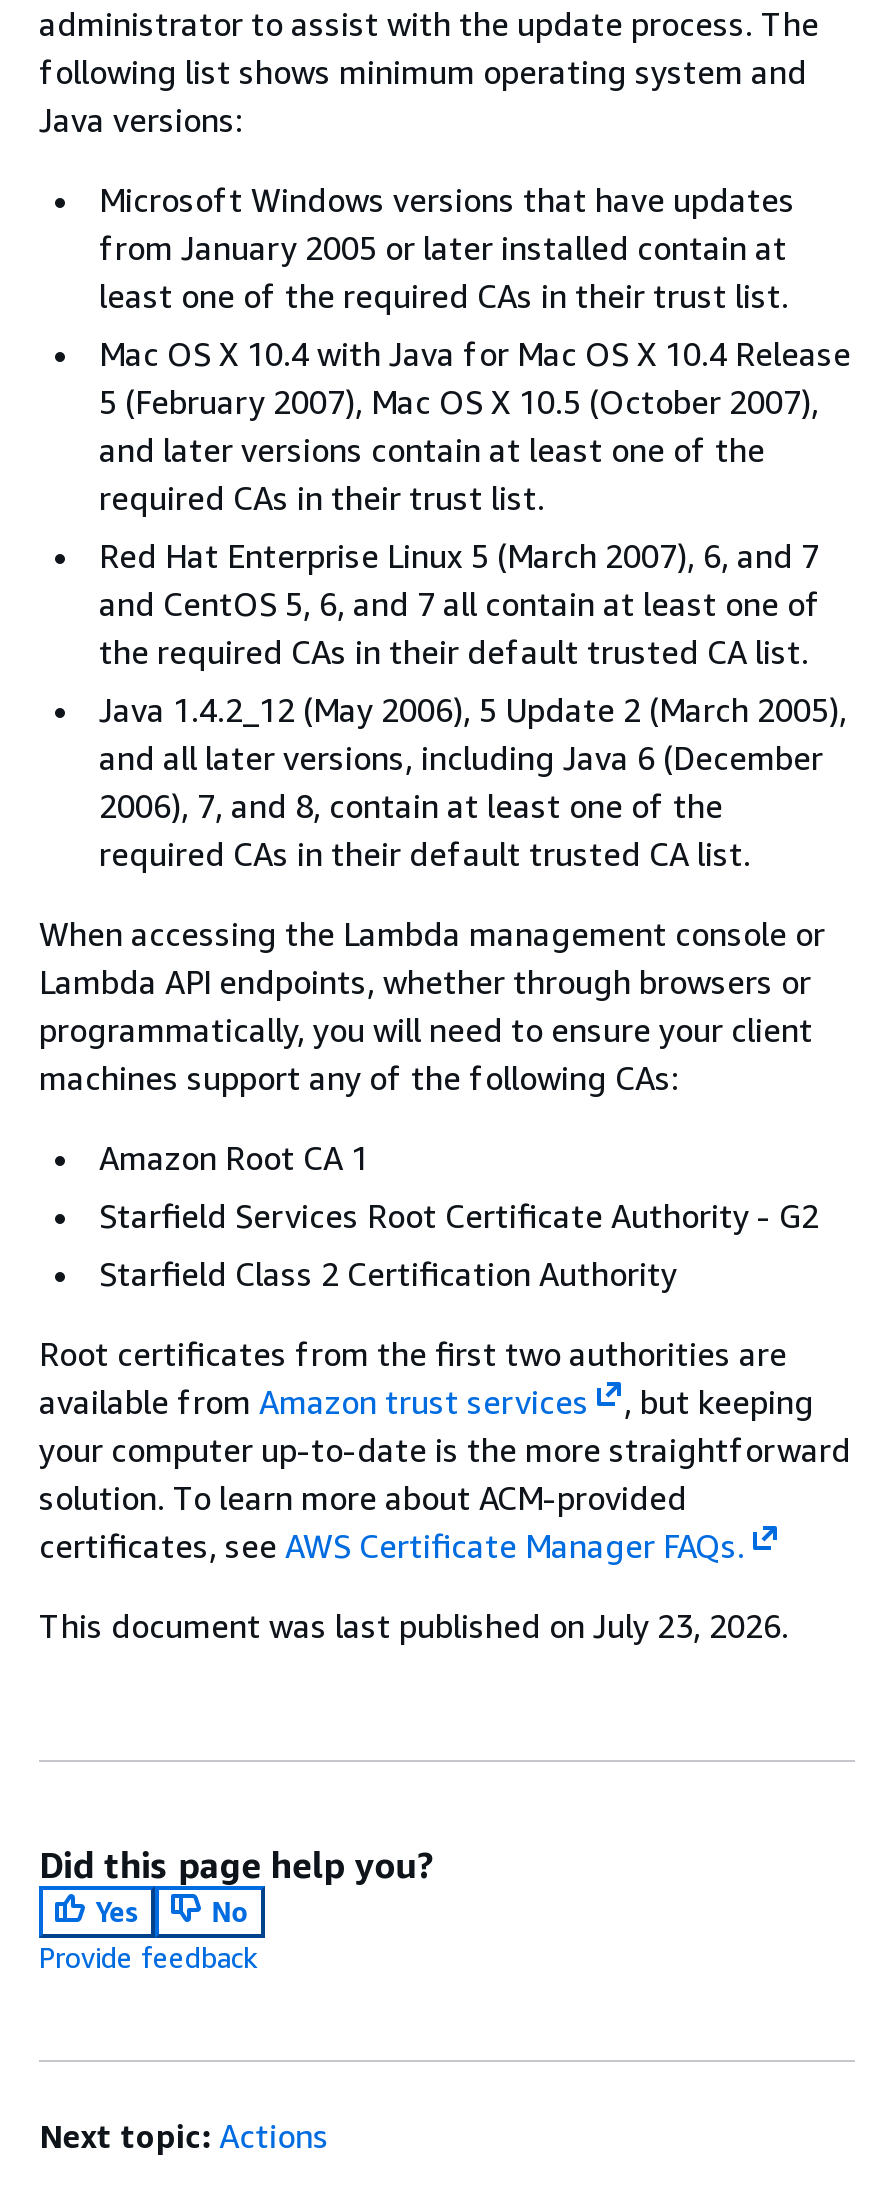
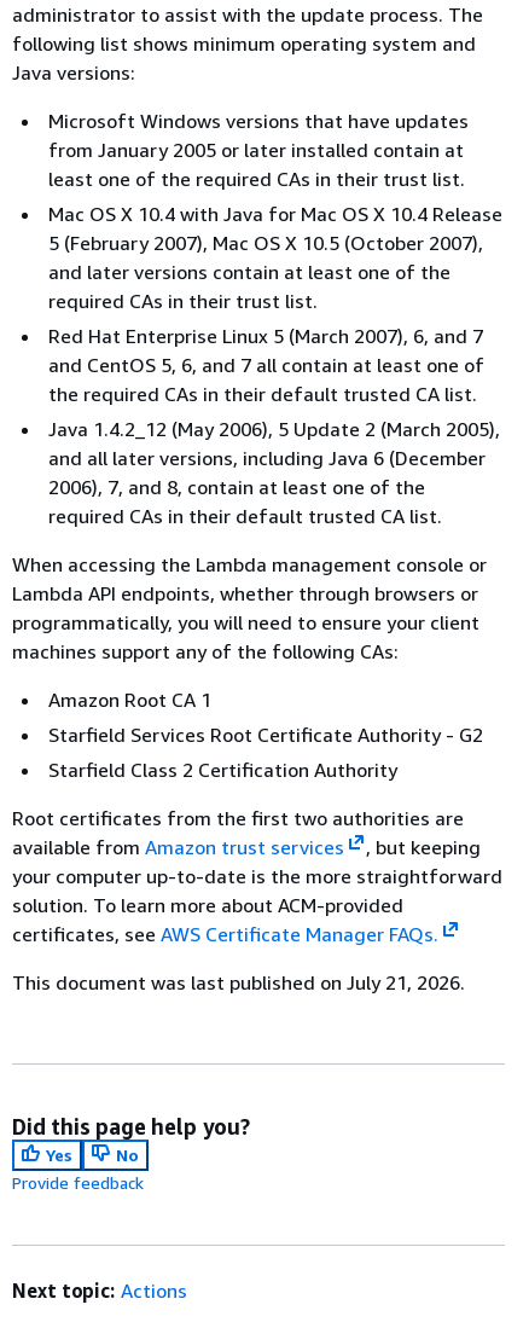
- This document was last published on July 23, 2026.
+ This document was last published on July 21, 2026.
